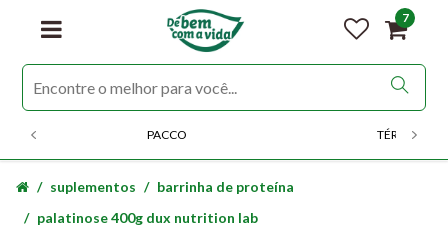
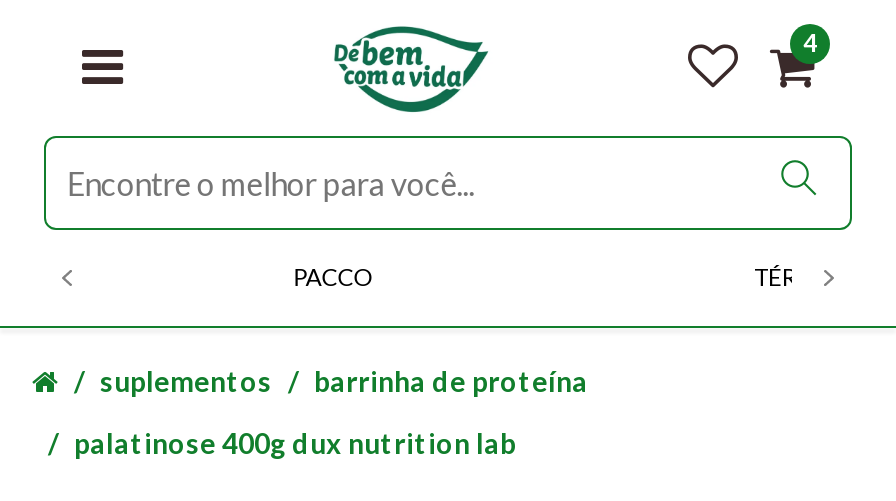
- 7
+ 4
